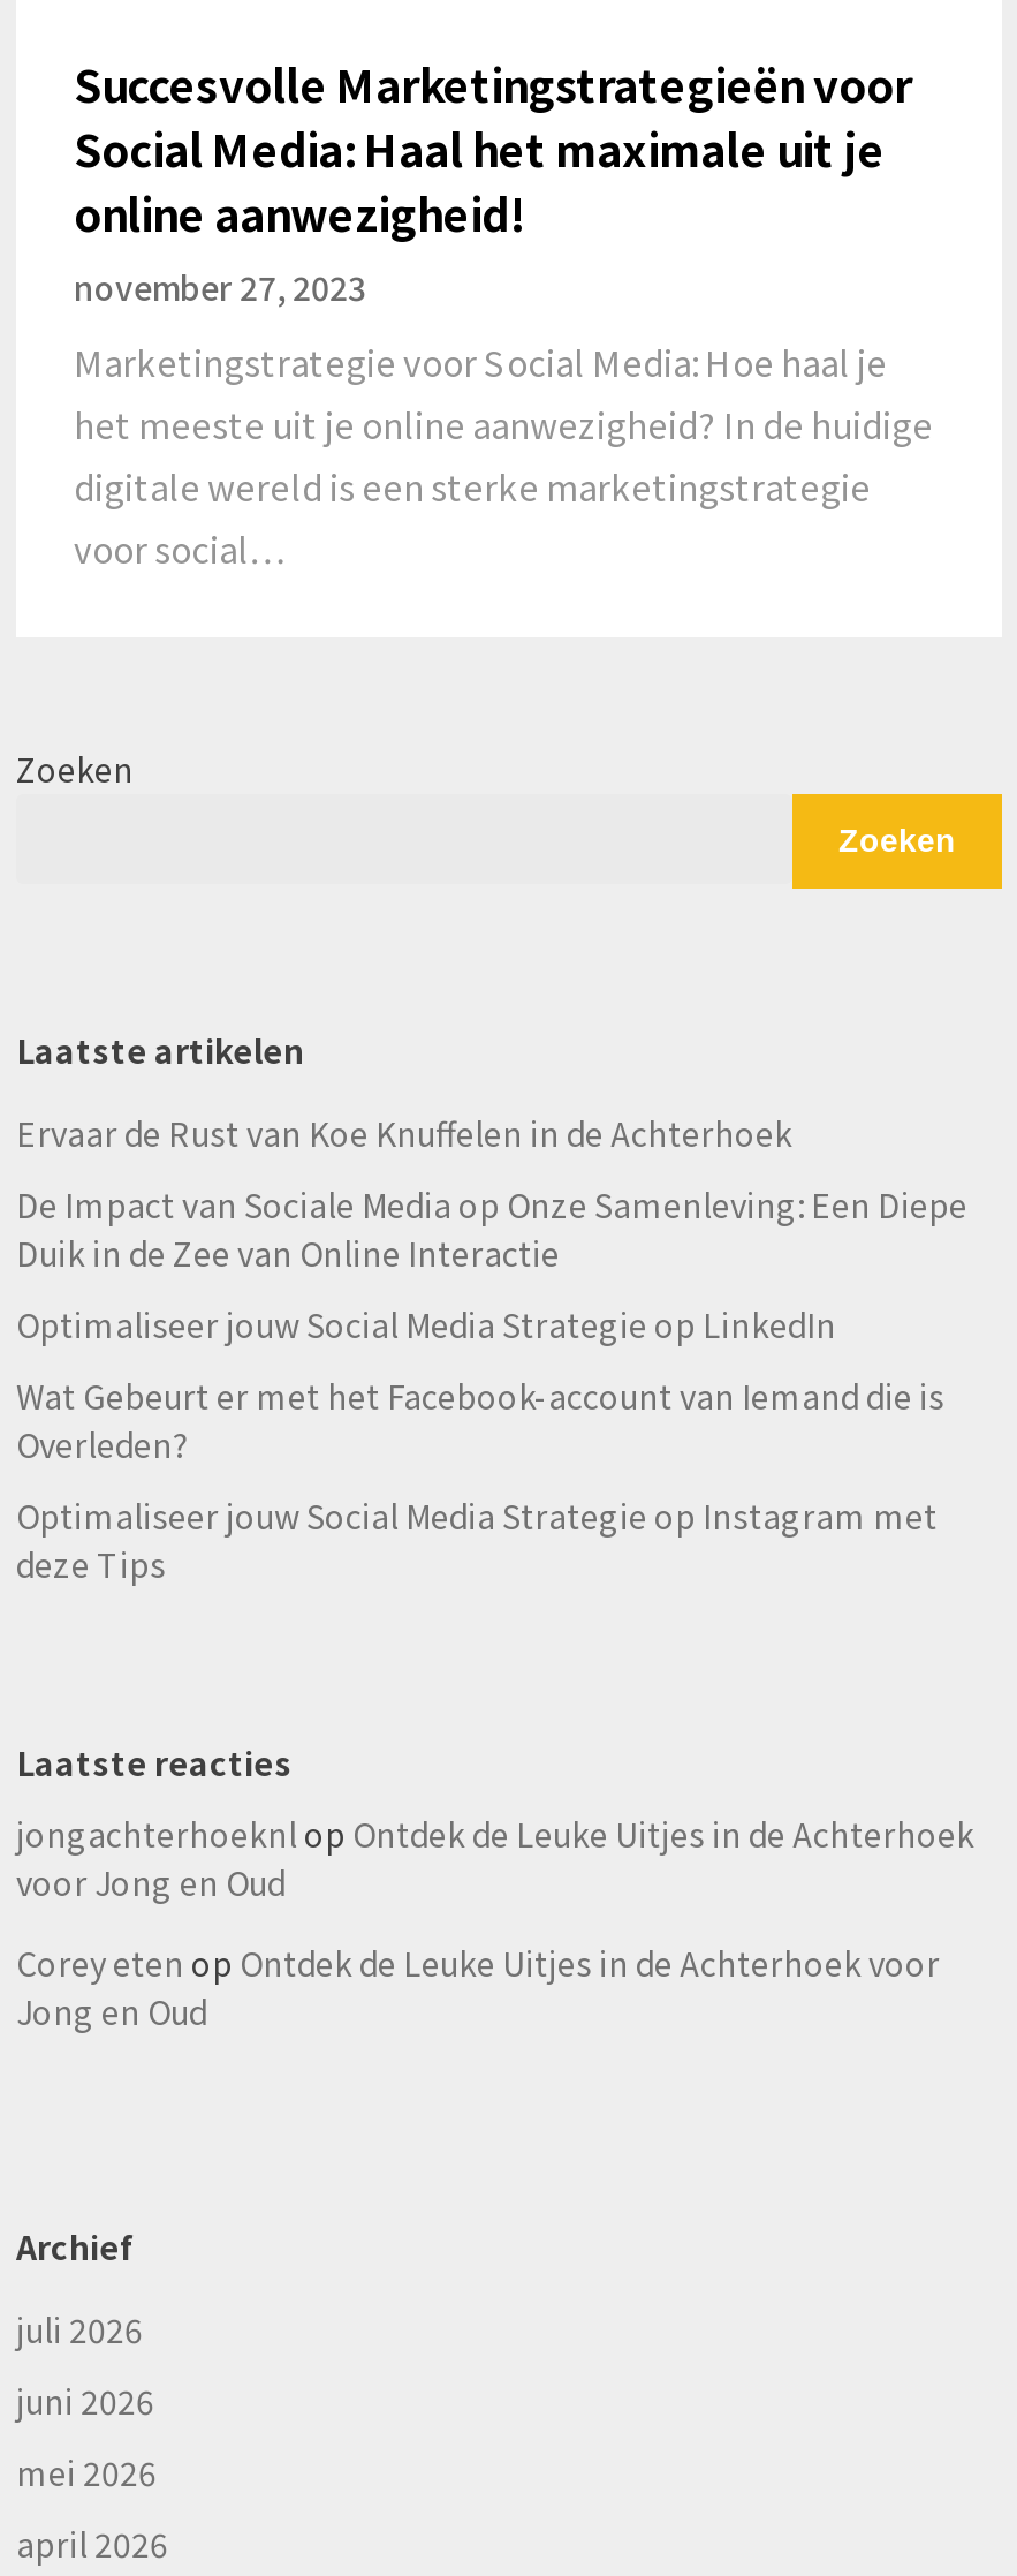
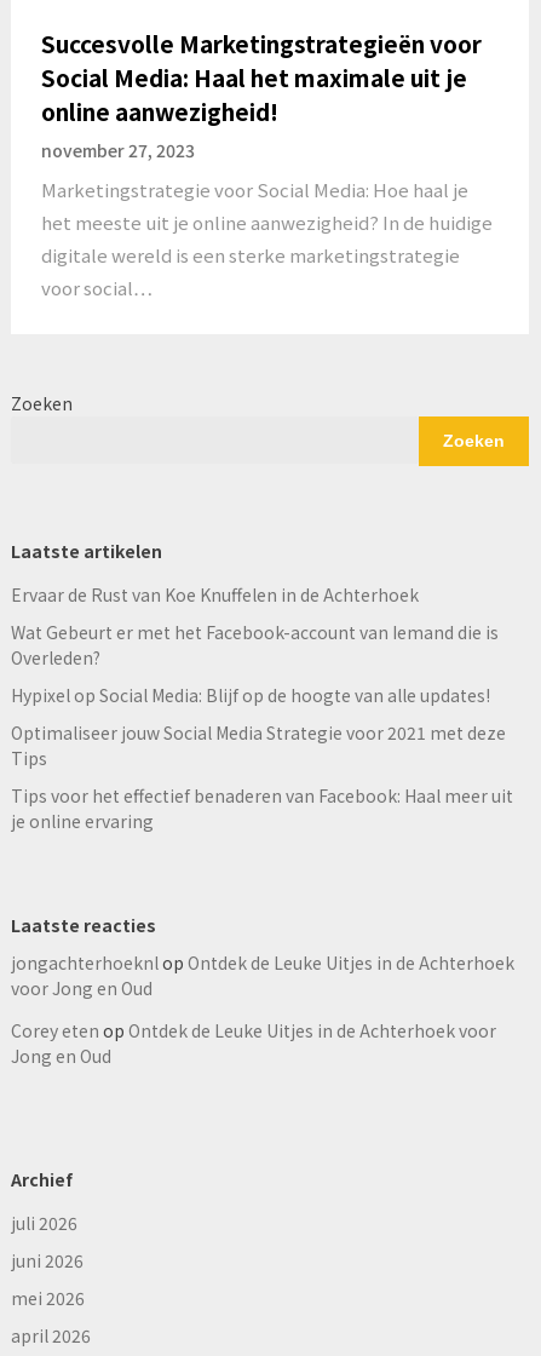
- De Impact van Sociale Media op Onze Samenleving: Een Diepe
- Duik in de Zee van Online Interactie
- Optimaliseer jouw Social Media Strategie op LinkedIn

moved up: Wat Gebeurt er met het Facebook-account van Iemand die is | Overleden?

- Optimaliseer jouw Social Media Strategie op Instagram met
- deze Tips
+ Hypixel op Social Media: Blijf op de hoogte van alle updates!
+ Optimaliseer jouw Social Media Strategie voor 2021 met deze
+ Tips
+ Tips voor het effectief benaderen van Facebook: Haal meer uit
+ je online ervaring
